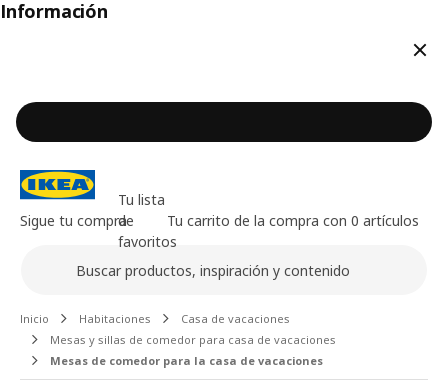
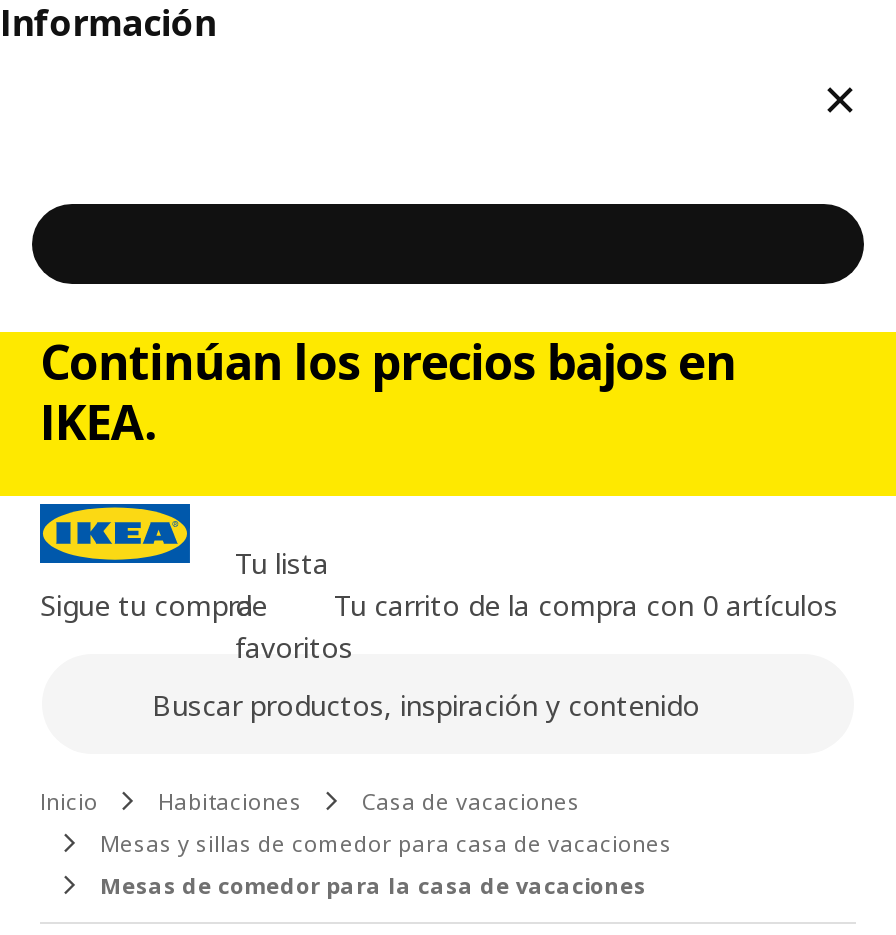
+ Continúan los precios bajos en
+ IKEA.
